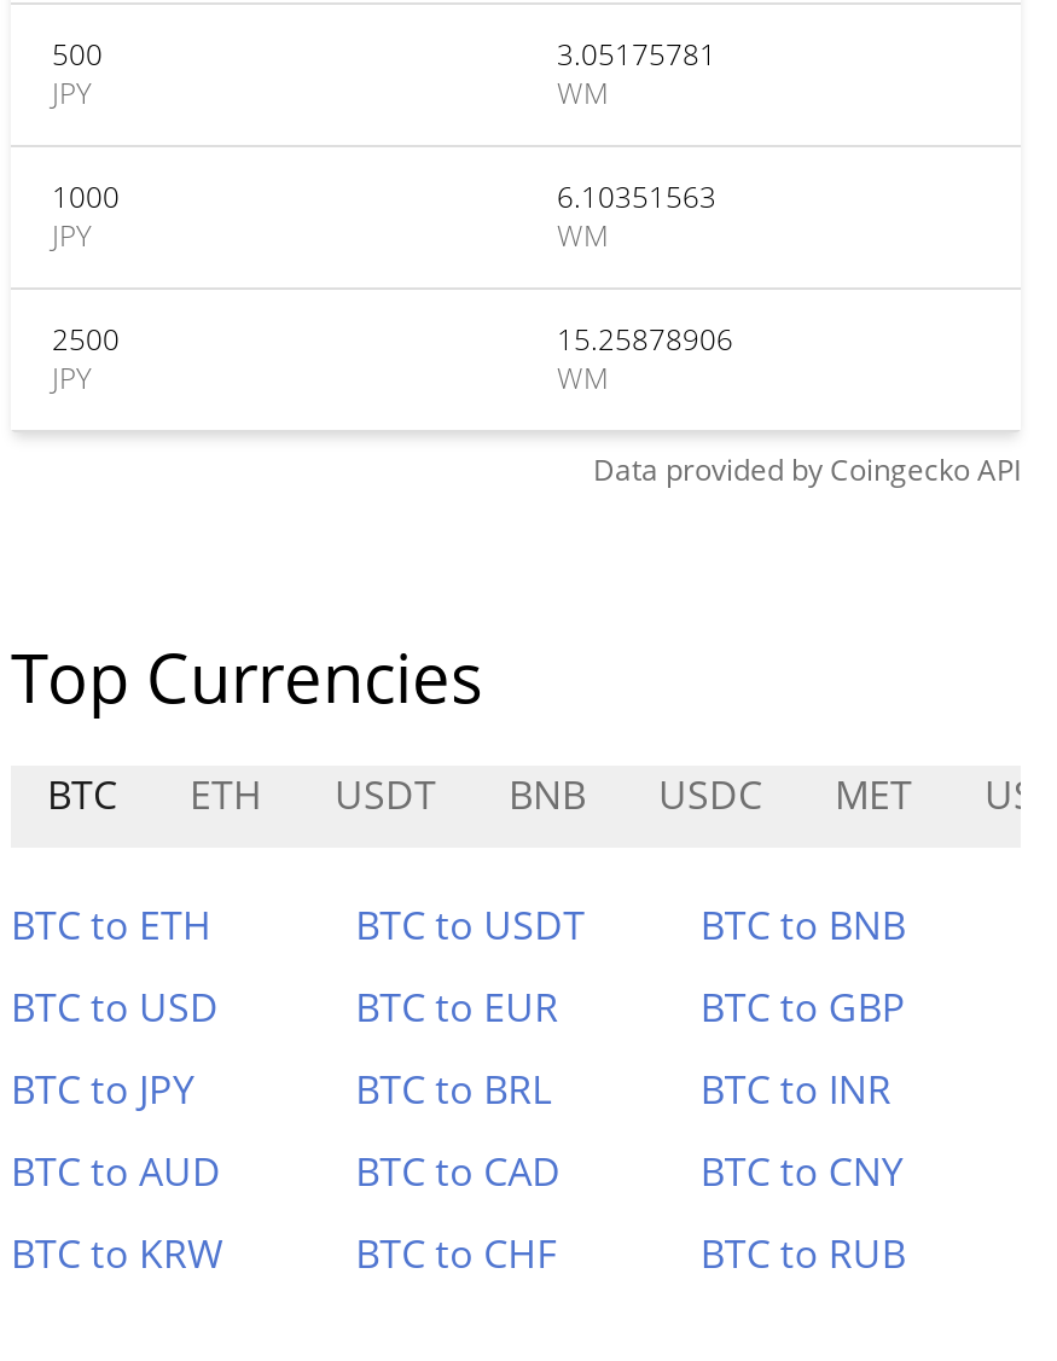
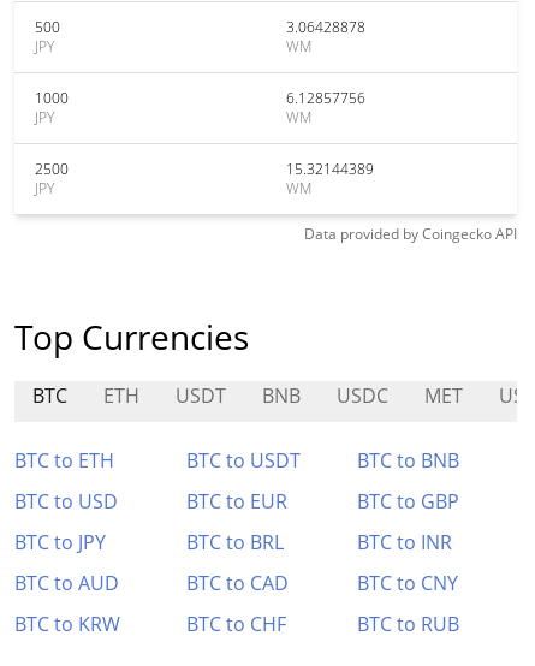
- 3.05175781
+ 3.06428878

- 6.10351563
+ 6.12857756

- 15.25878906
+ 15.32144389
